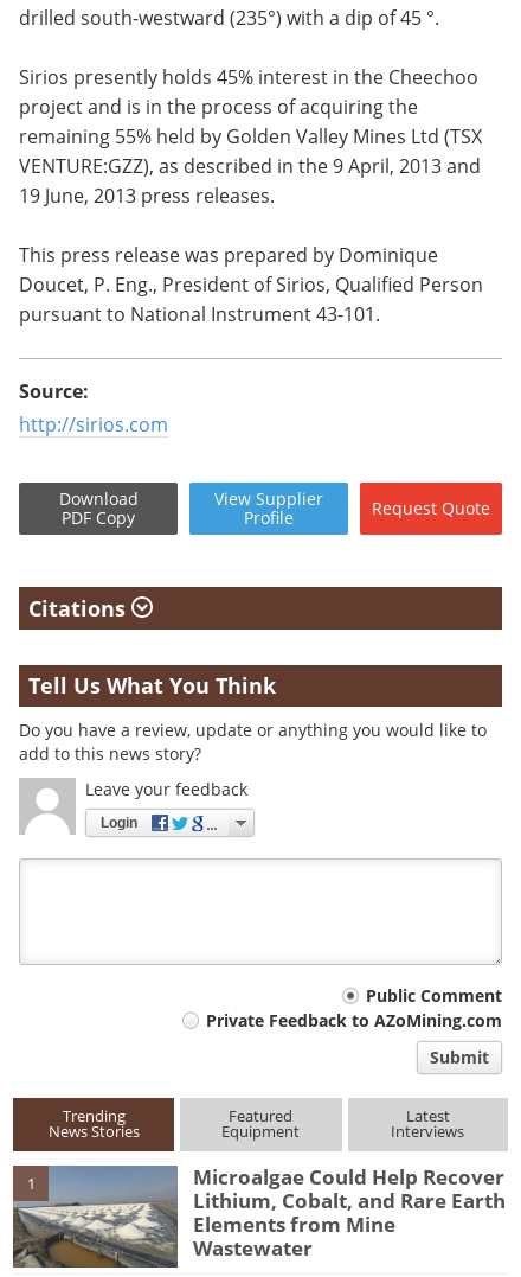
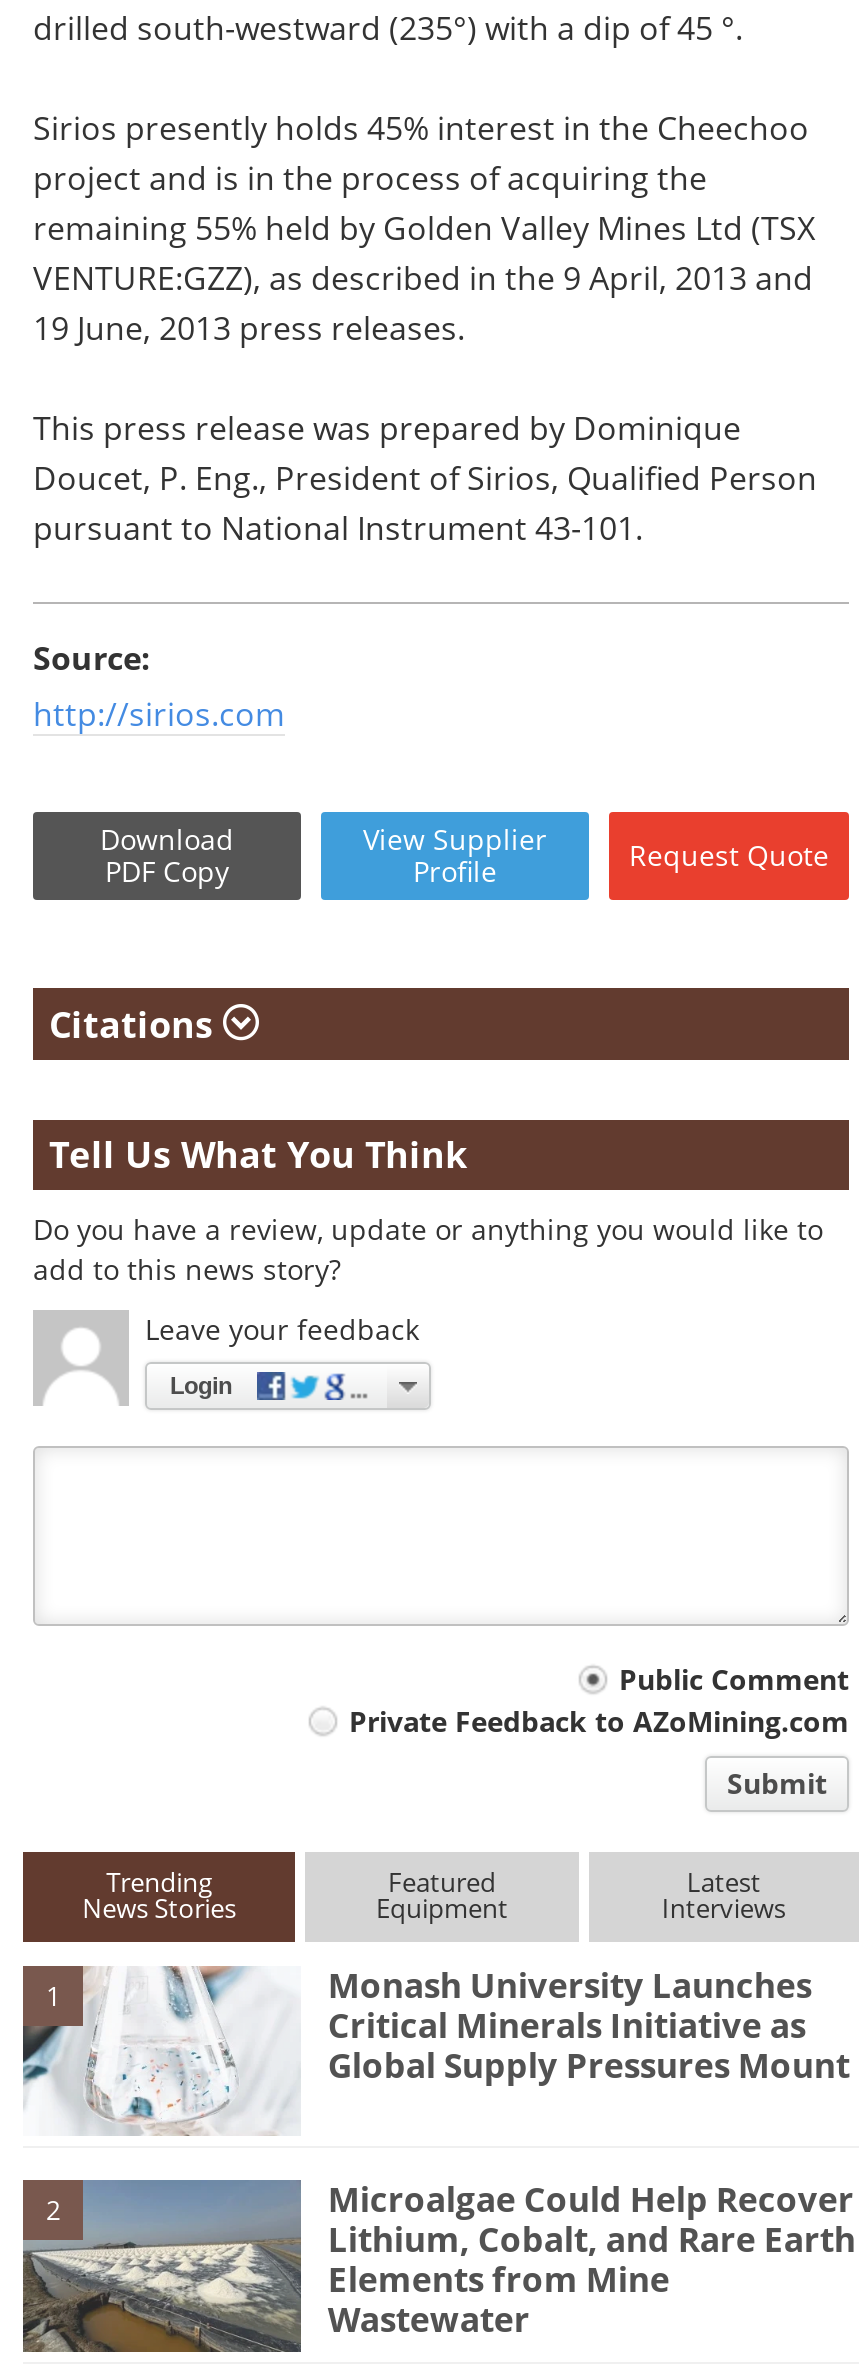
+ [image]
+ Monash University Launches
+ Critical Minerals Initiative as
+ Global Supply Pressures Mount
+ 2
